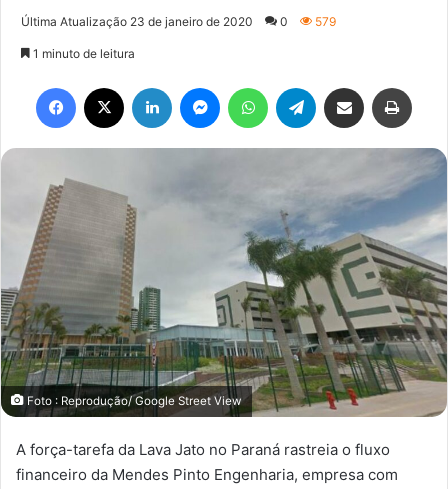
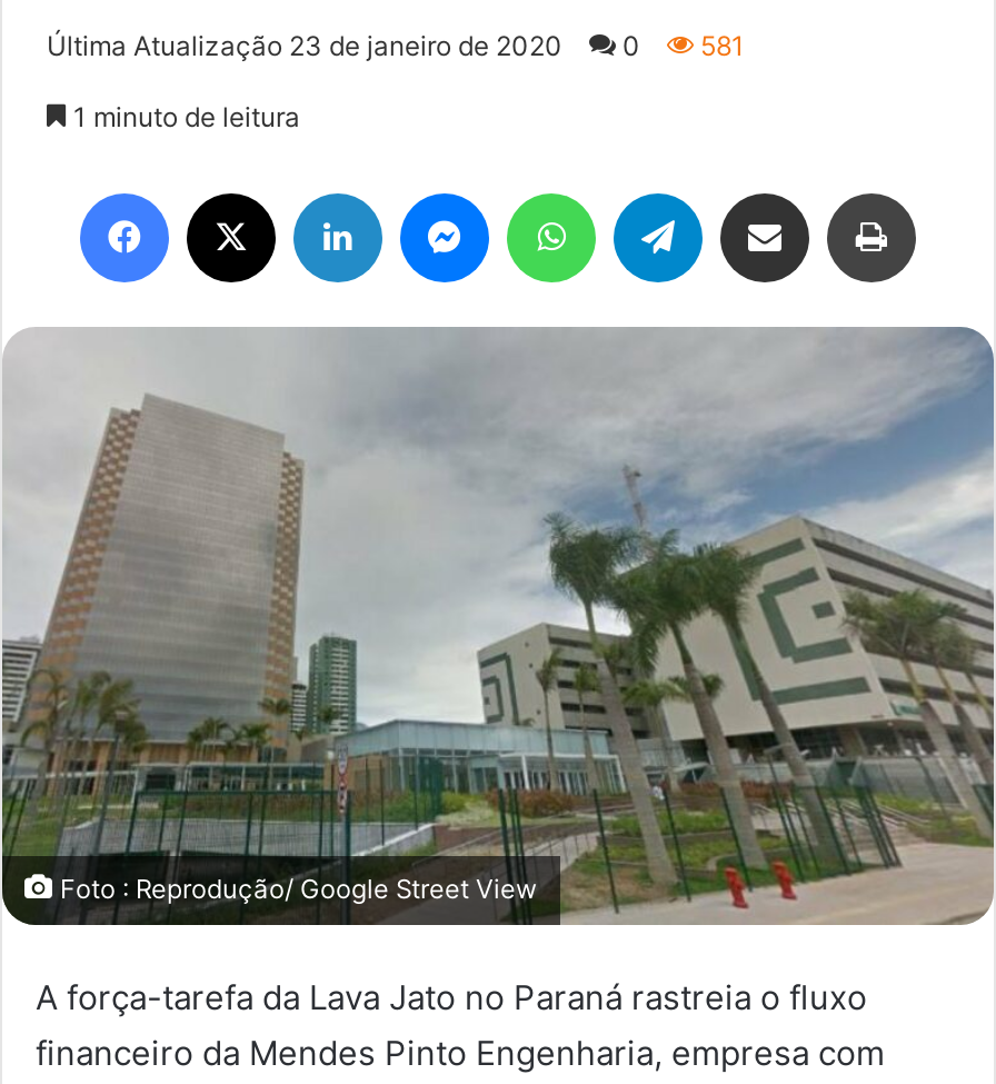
- Última Atualização 23 de janeiro de 2020 0 579
+ Última Atualização 23 de janeiro de 2020 0 581
